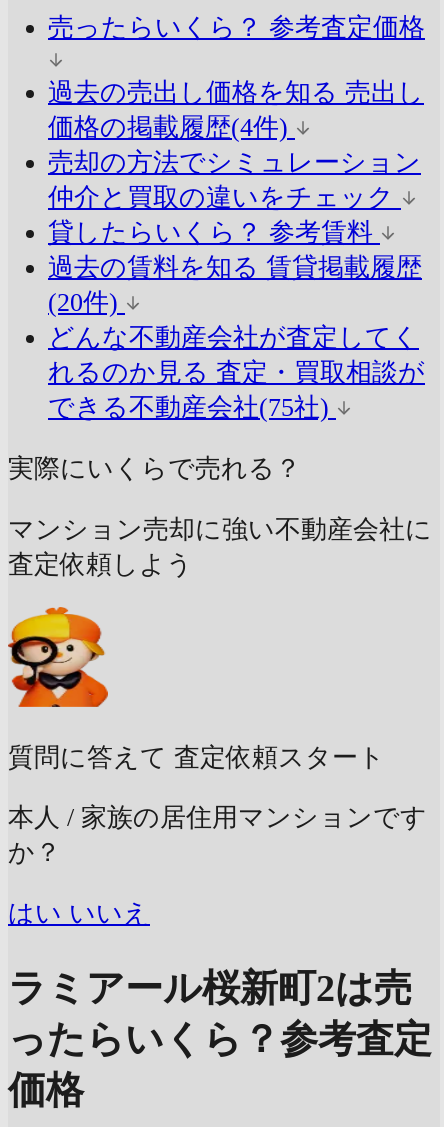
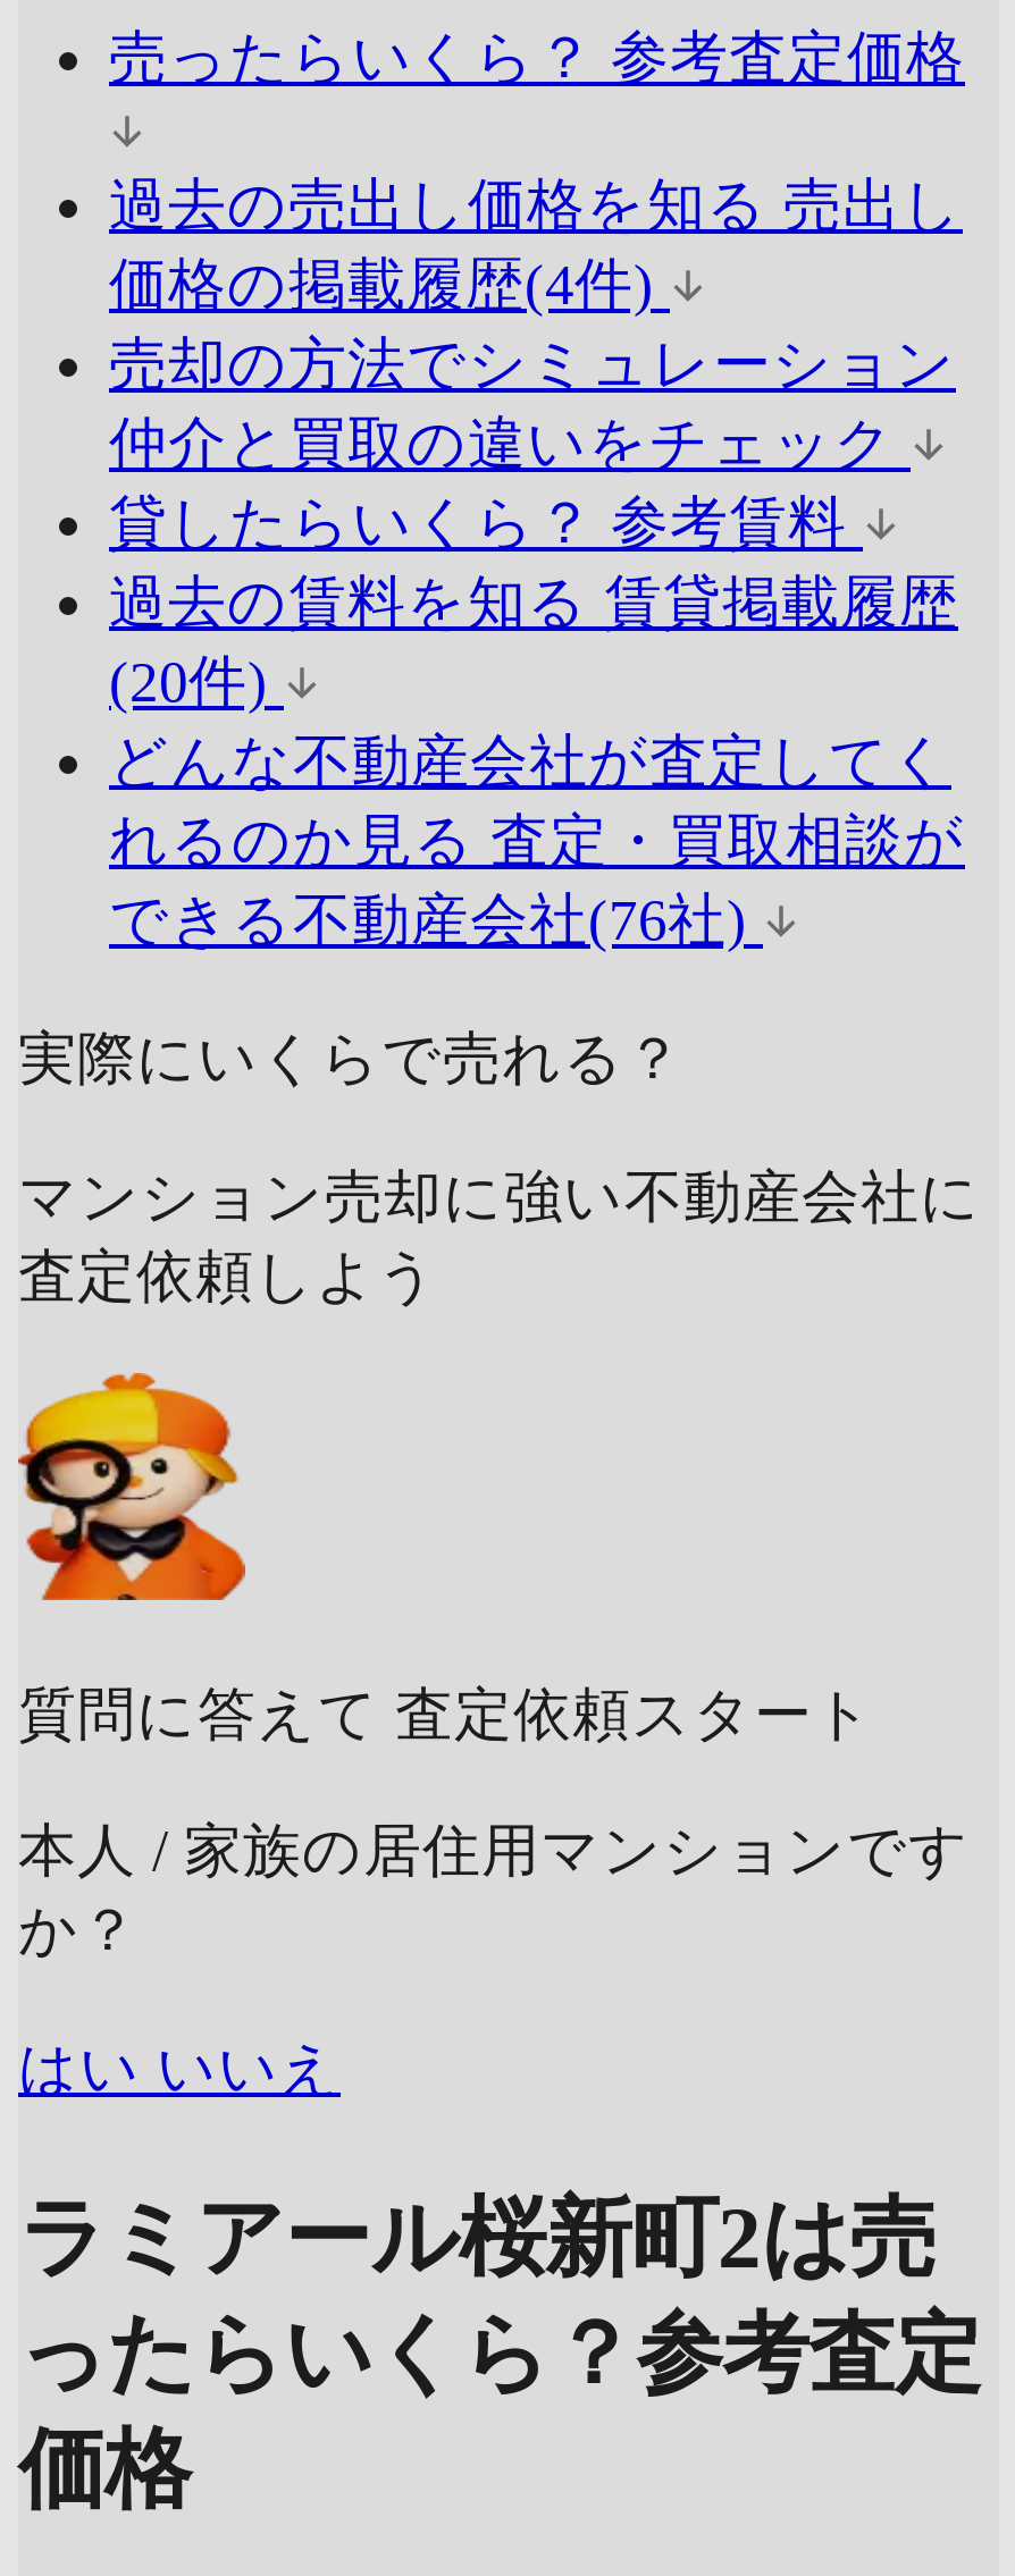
- できる不動産会社(75社)
+ できる不動産会社(76社)
